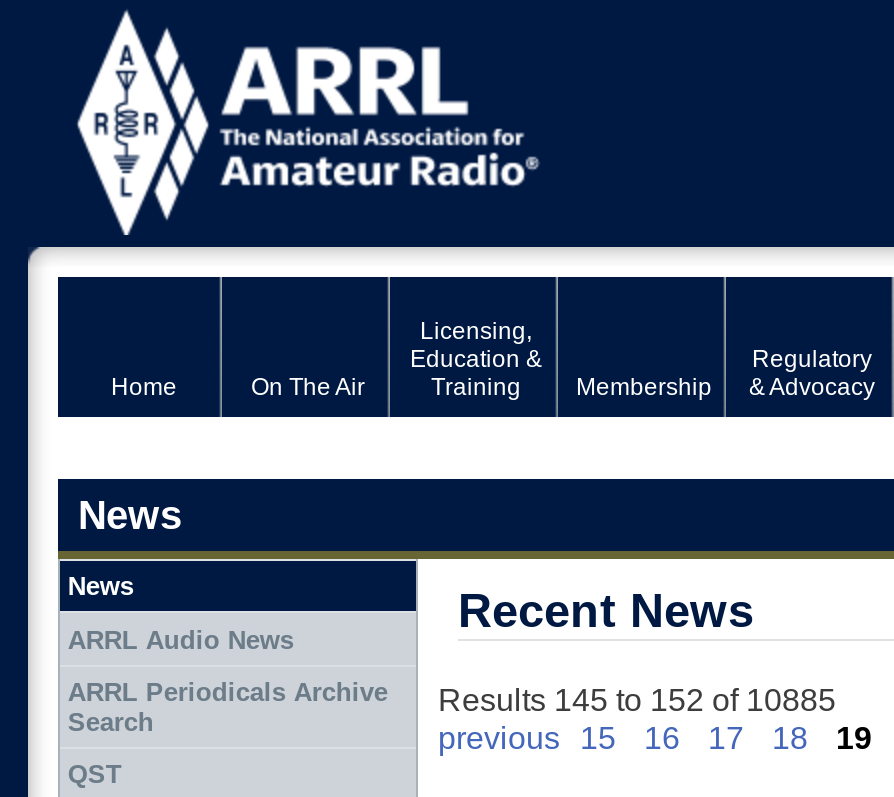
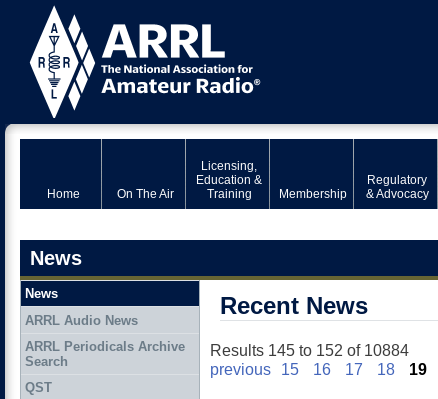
- ARRL Periodicals Archive Results 145 to 152 of 10885
+ ARRL Periodicals Archive Results 145 to 152 of 10884
